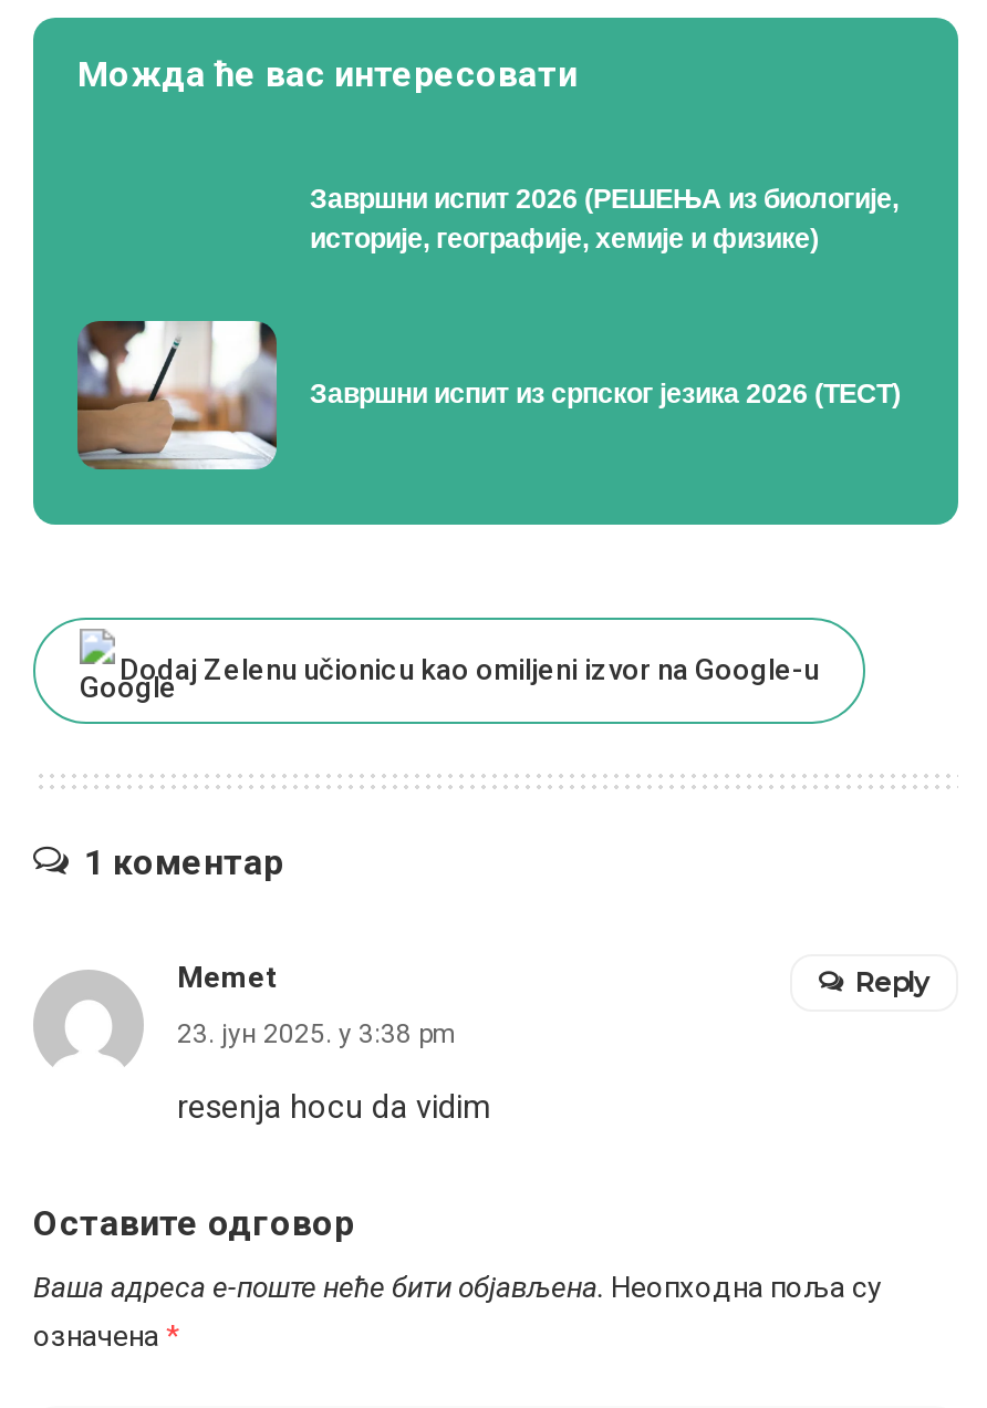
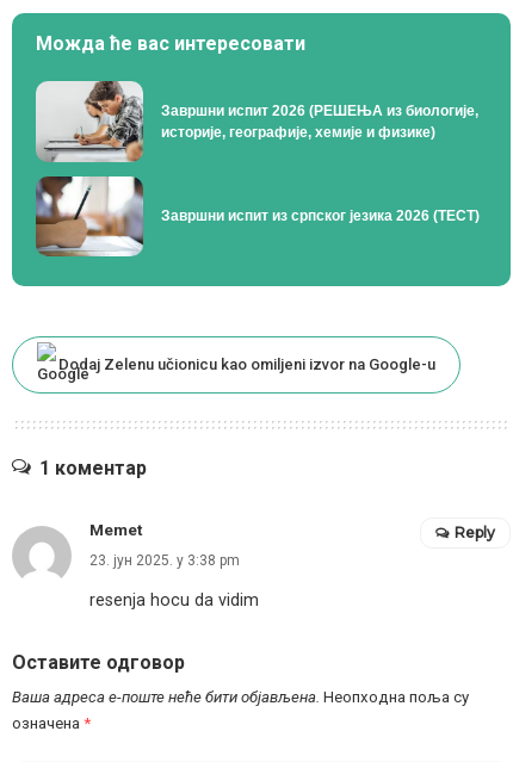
+ [image]
